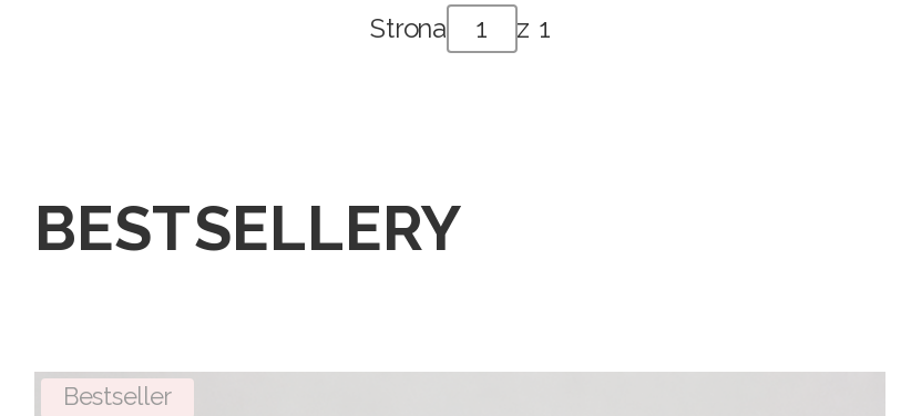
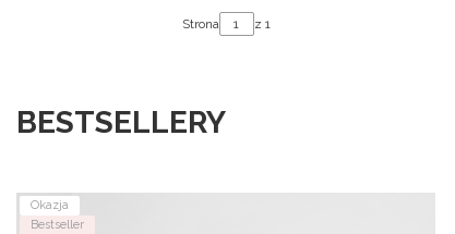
+ Okazja
